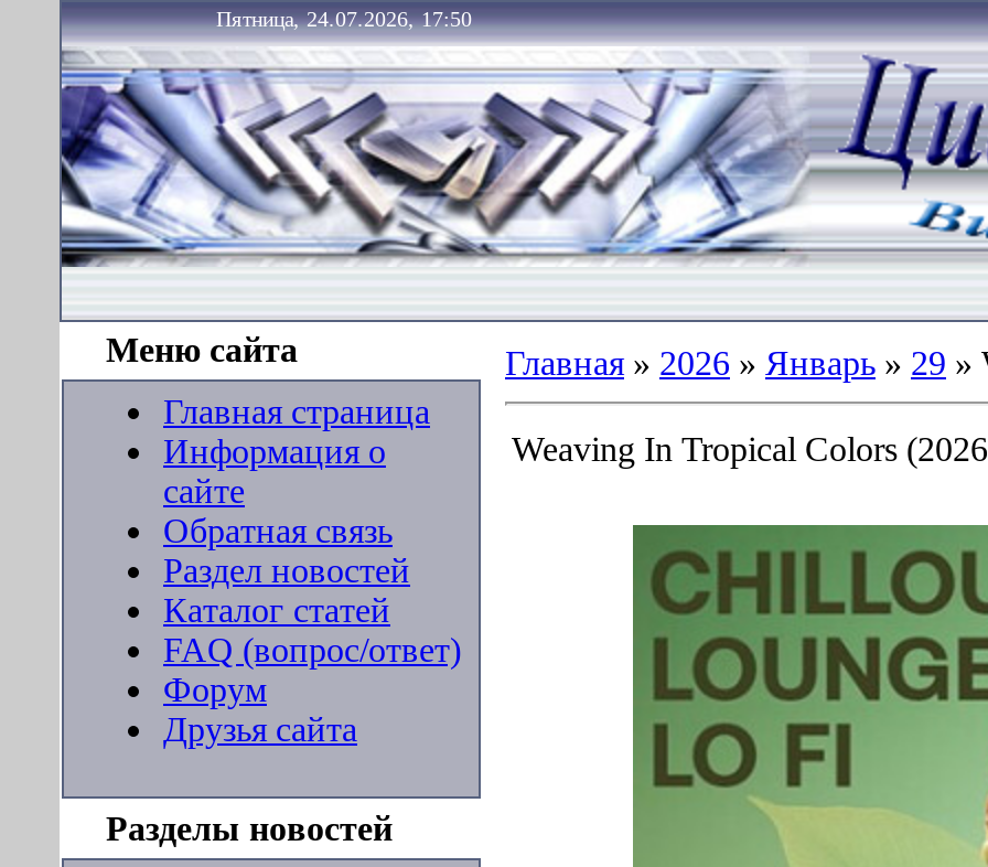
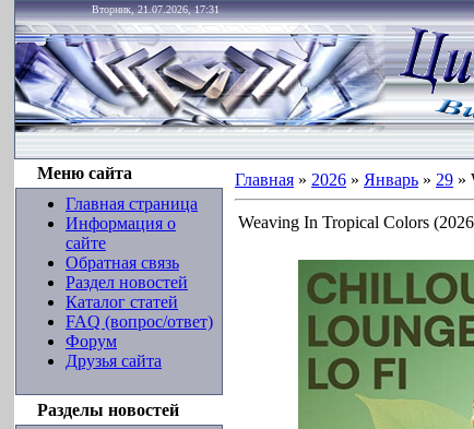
- Пятница, 24.07.2026, 17:50
+ Вторник, 21.07.2026, 17:31
